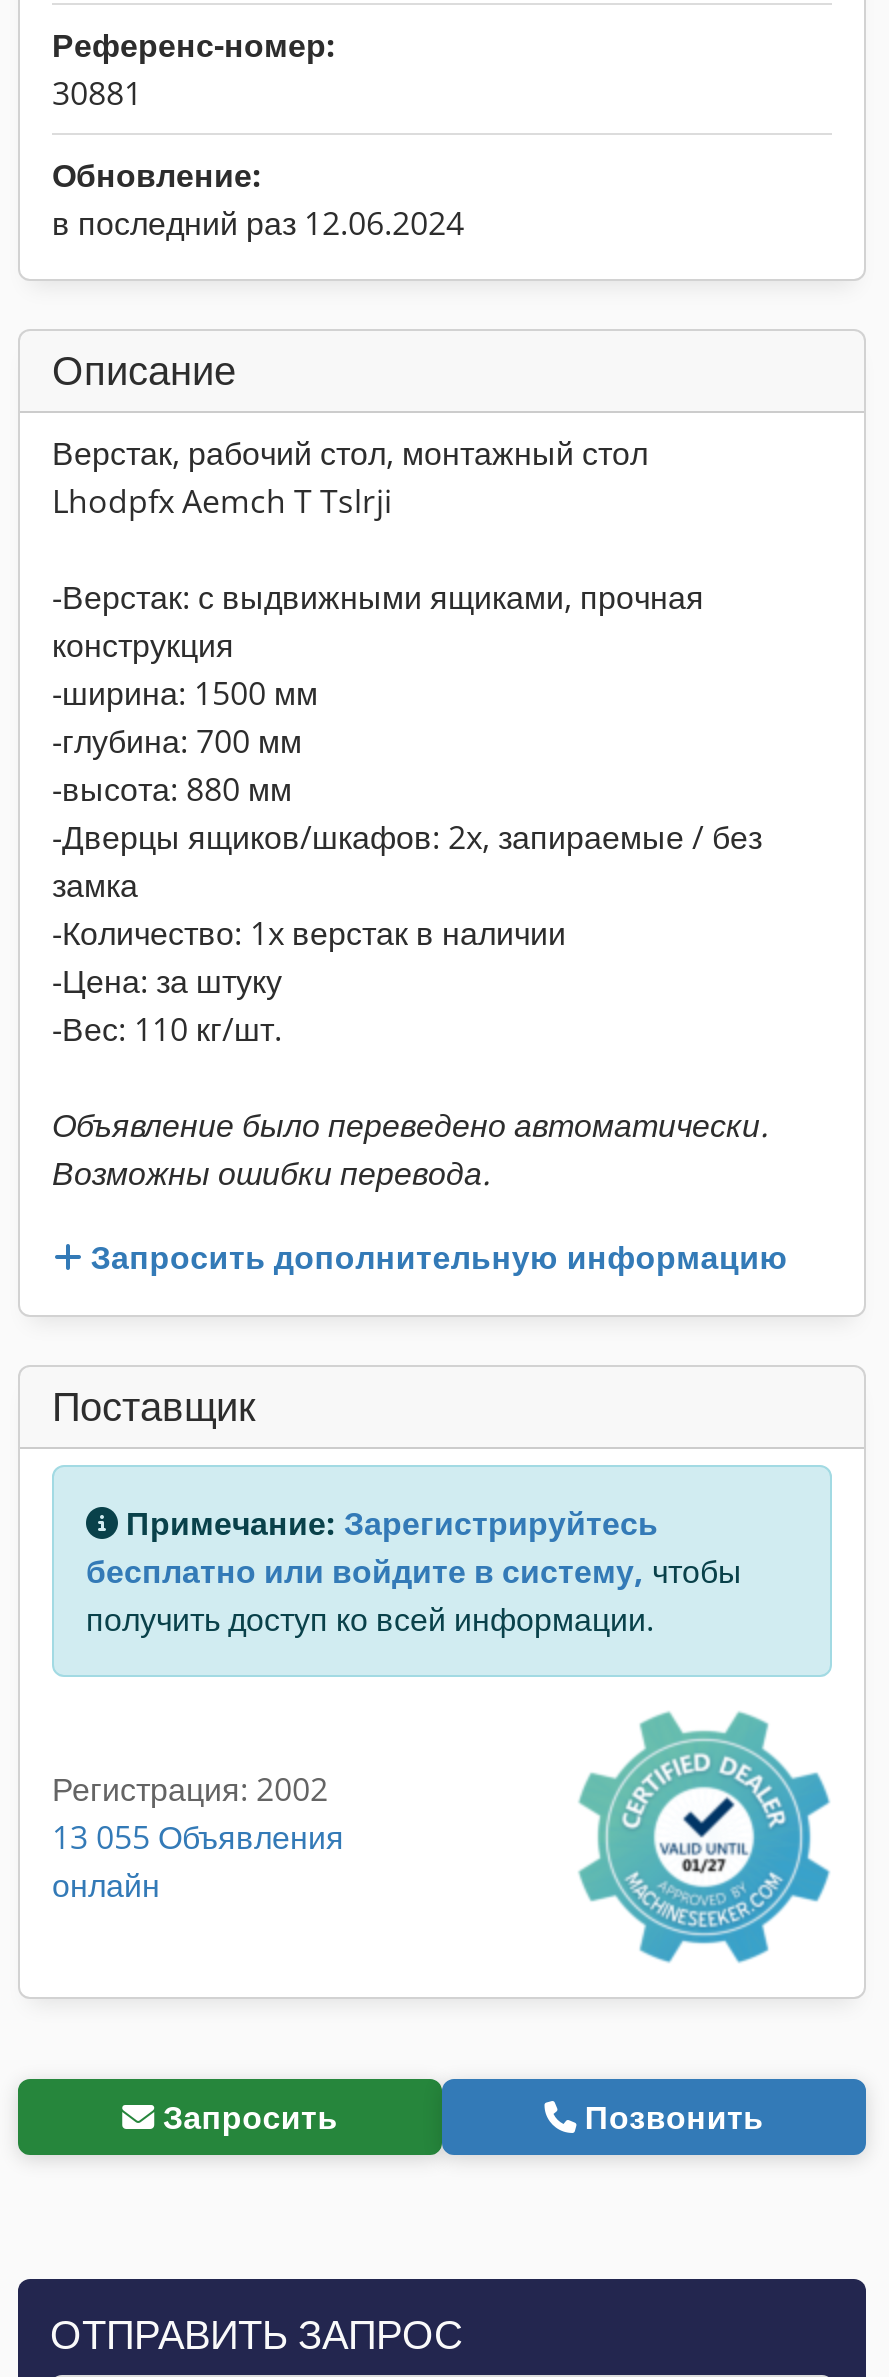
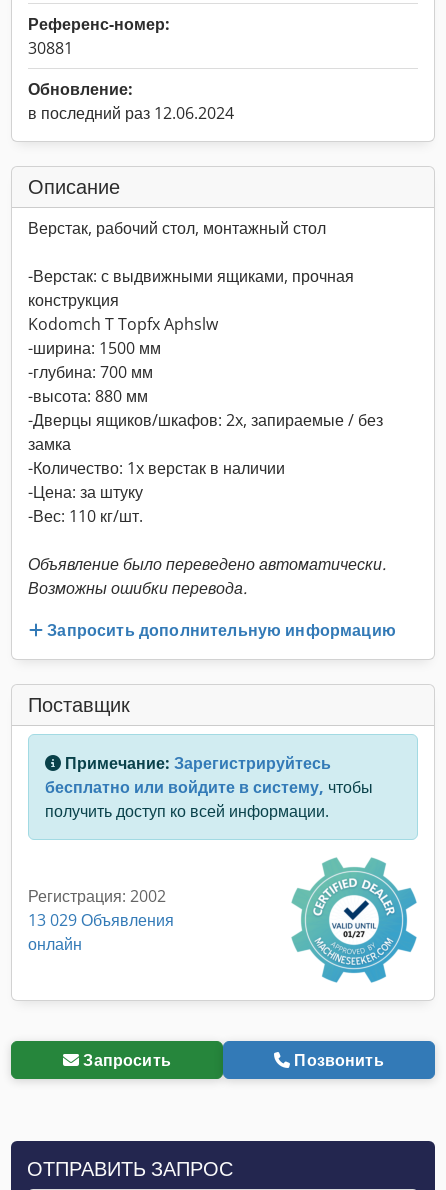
- Lhodpfx Aemch T Tslrji

moved up: -Верстак: с выдвижными ящиками, прочная | конструкция

+ Kodomch T Topfx Aphslw

- 13 055 Объявления
+ 13 029 Объявления
